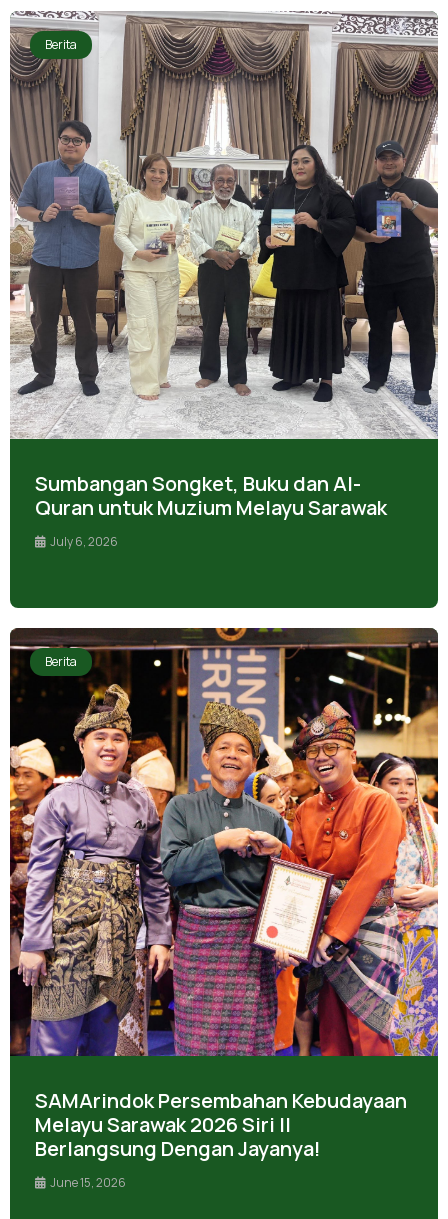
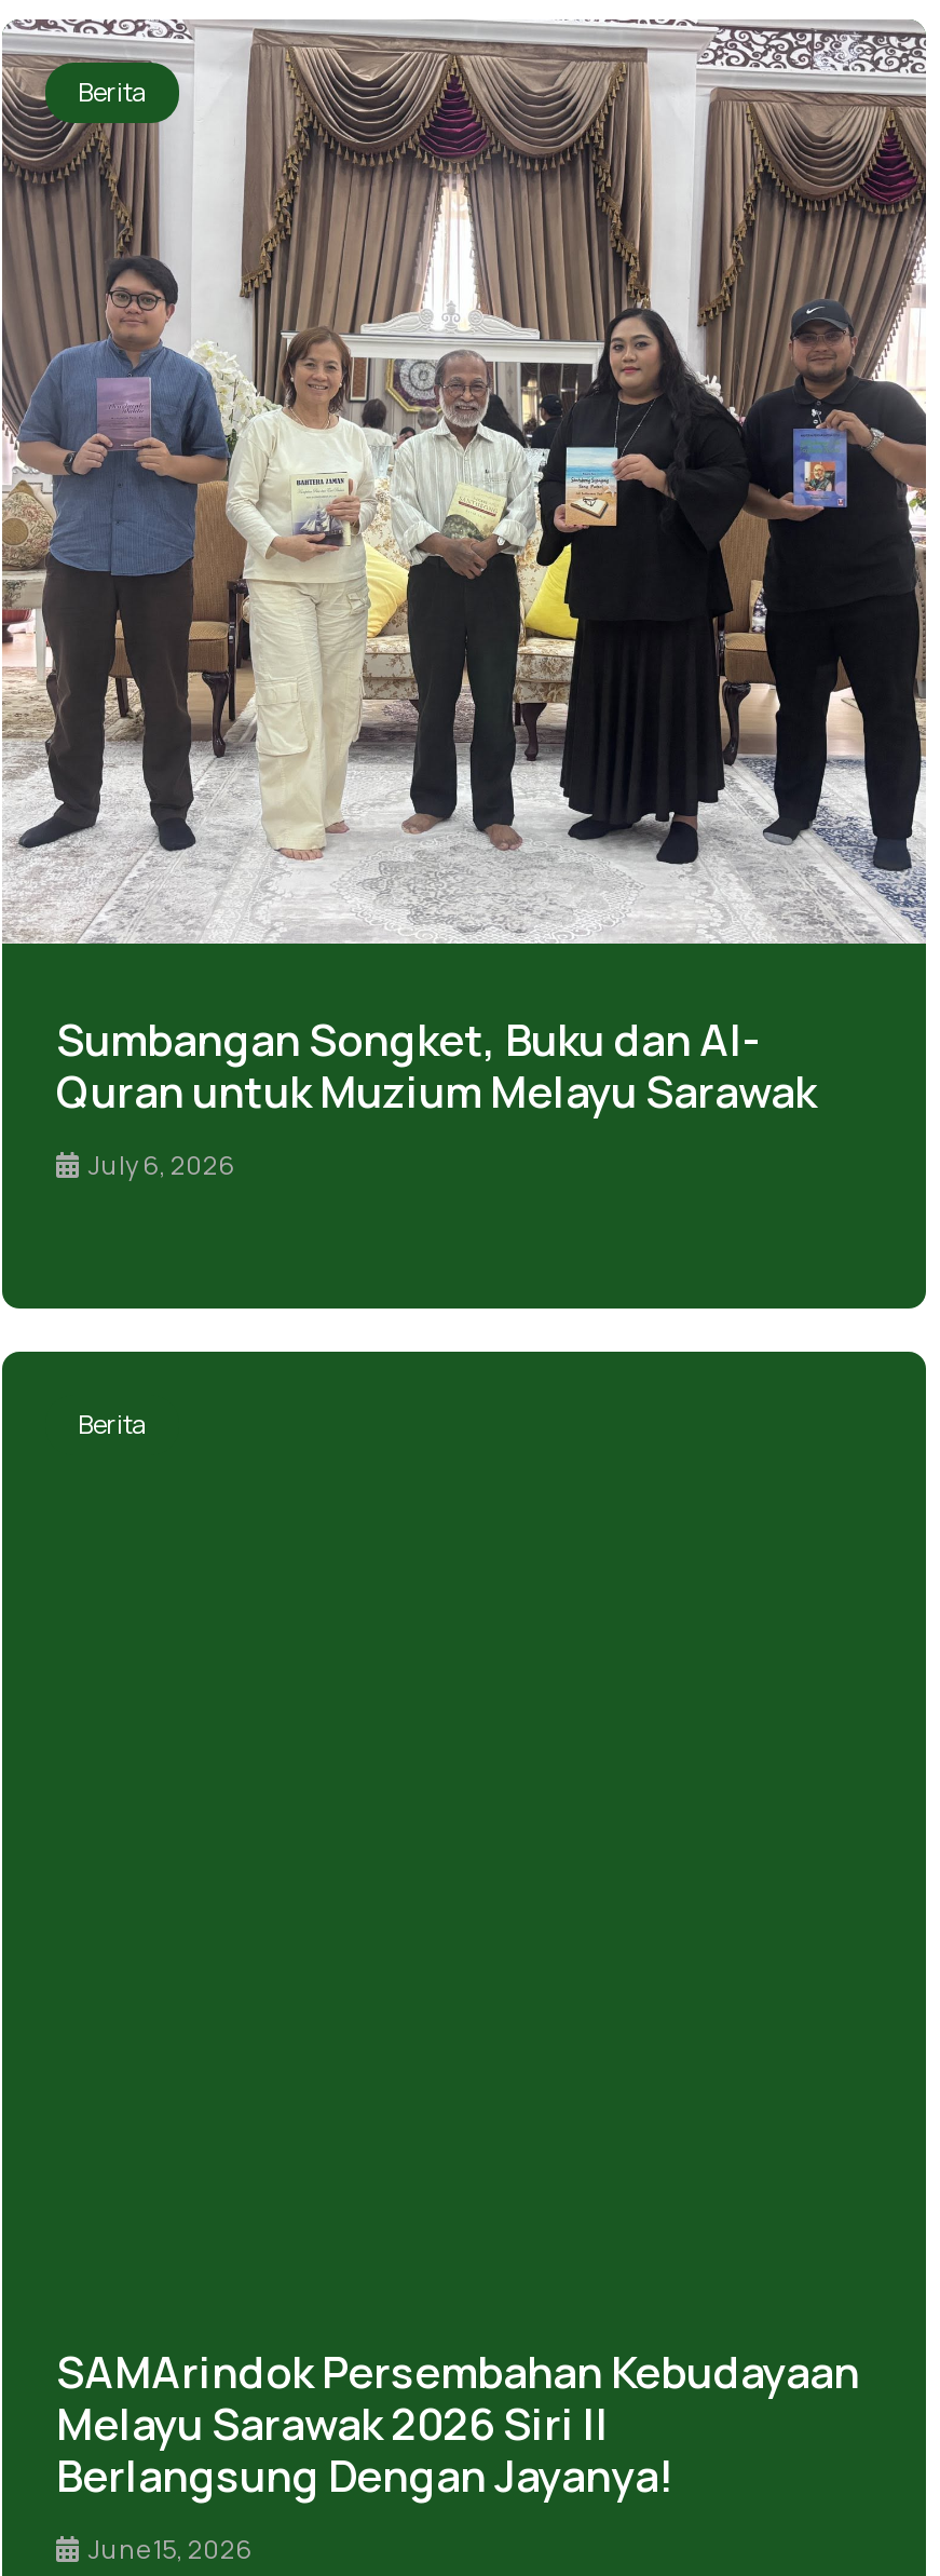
- [image]
